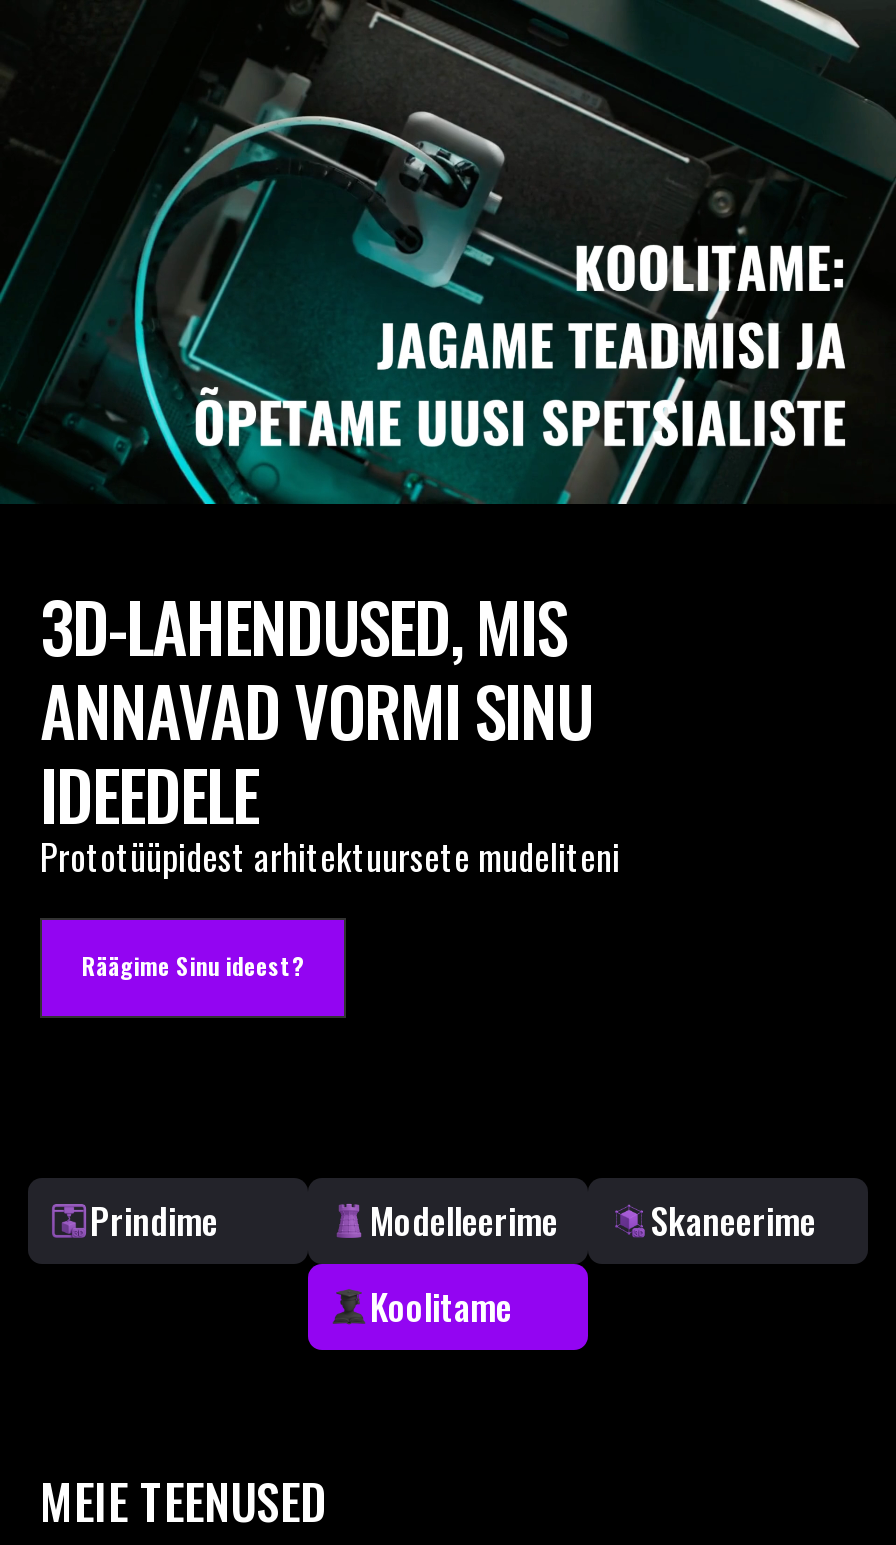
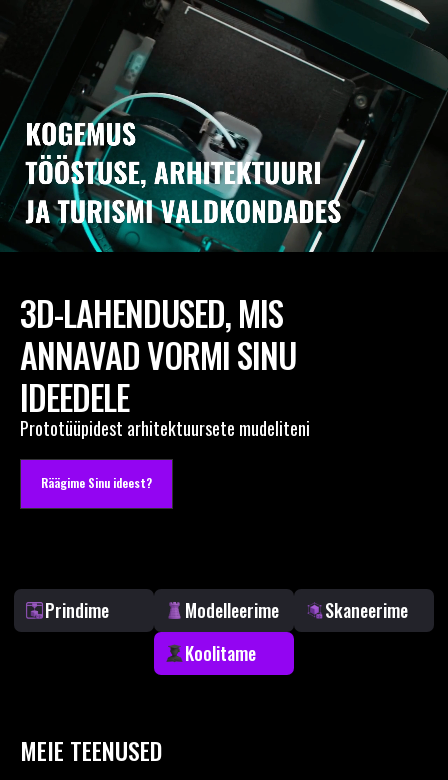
- [image]
+ [image]
